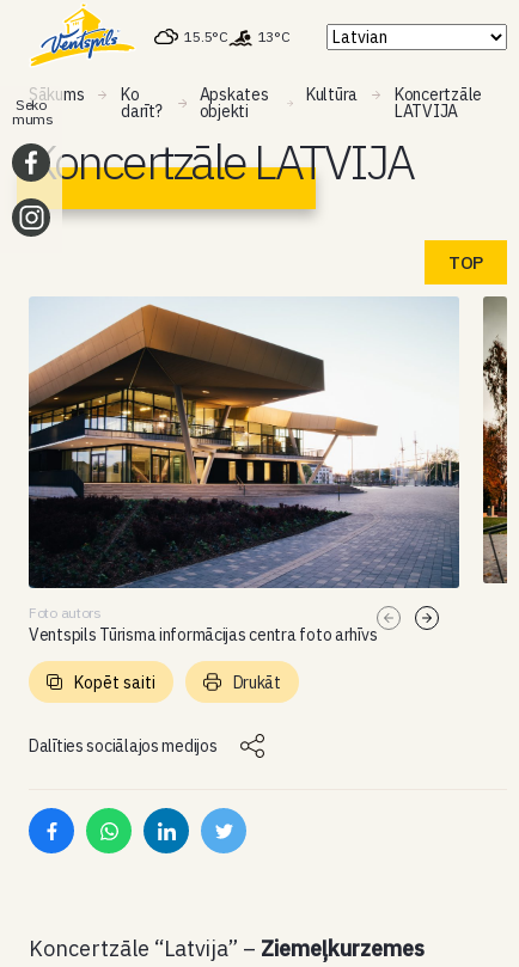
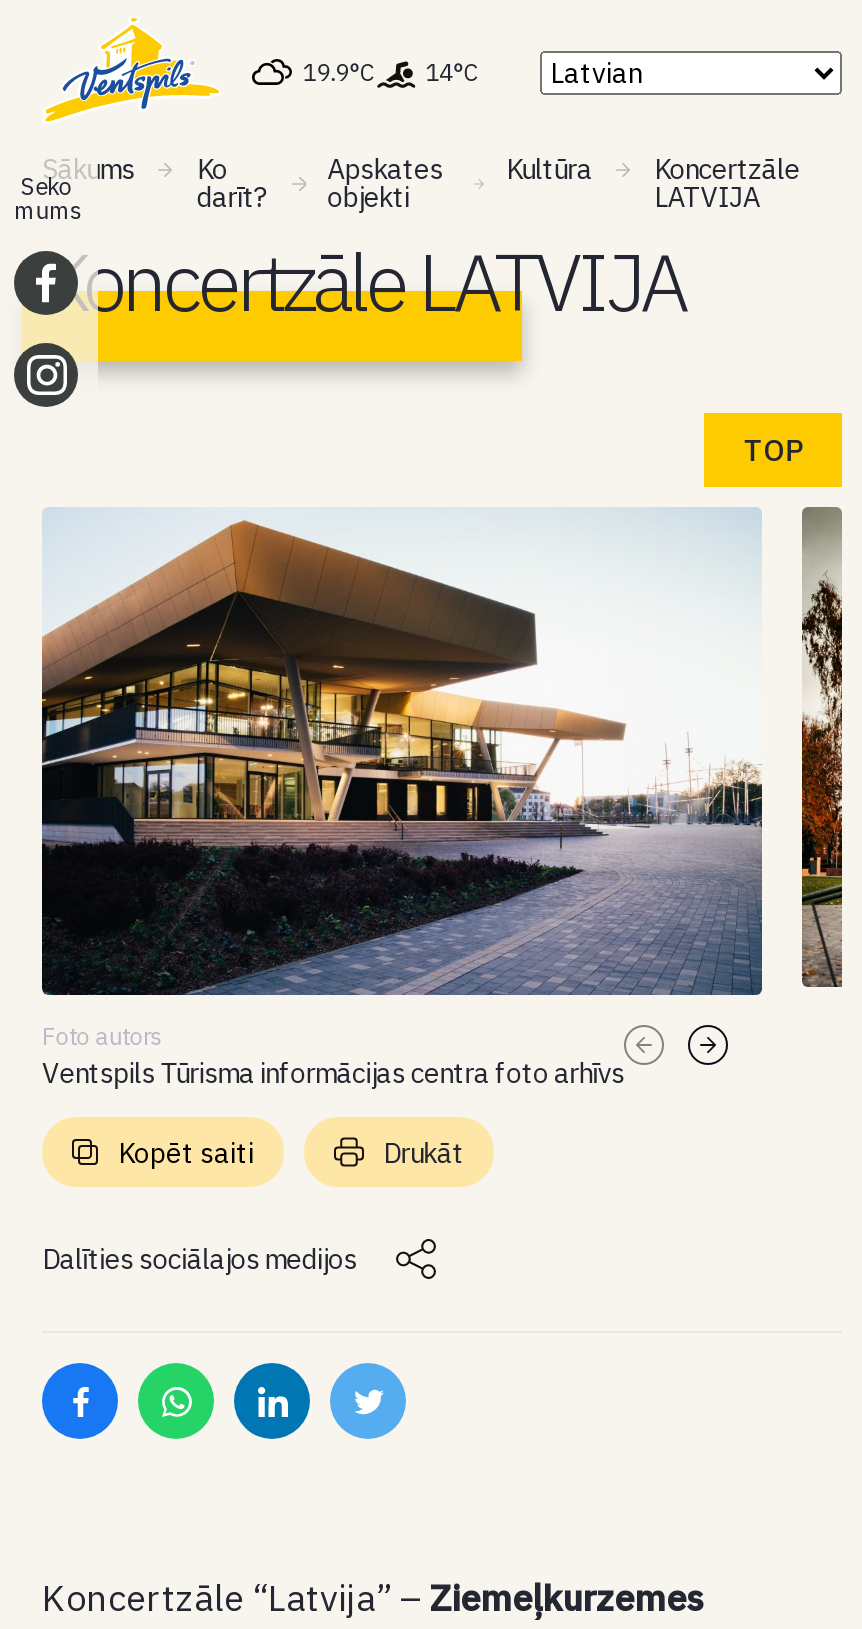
- 15.5°C
- 13°C
+ 19.9°C
+ 14°C
